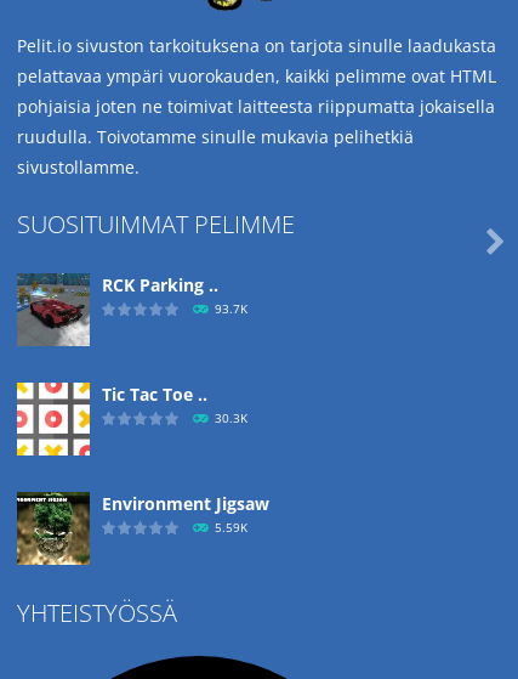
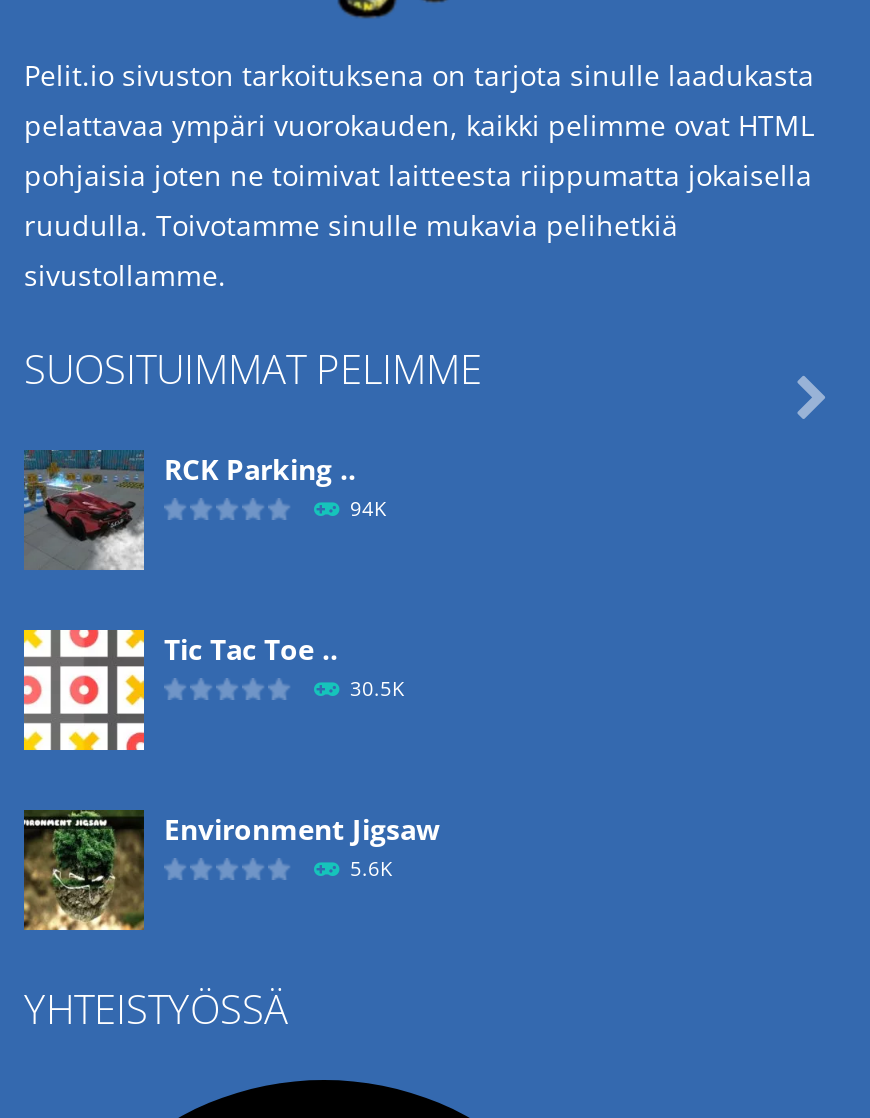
- 93.7K
+ 94K

- 30.3K
+ 30.5K

- 5.59K
+ 5.6K
